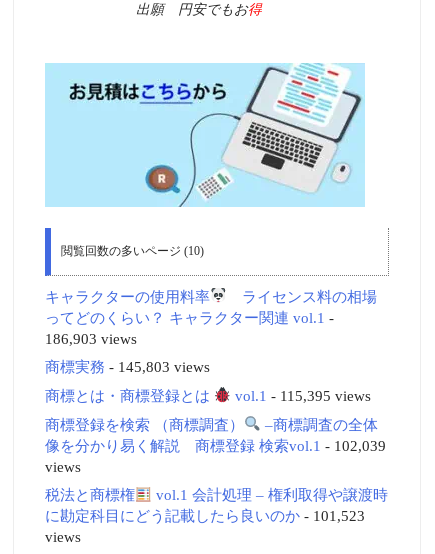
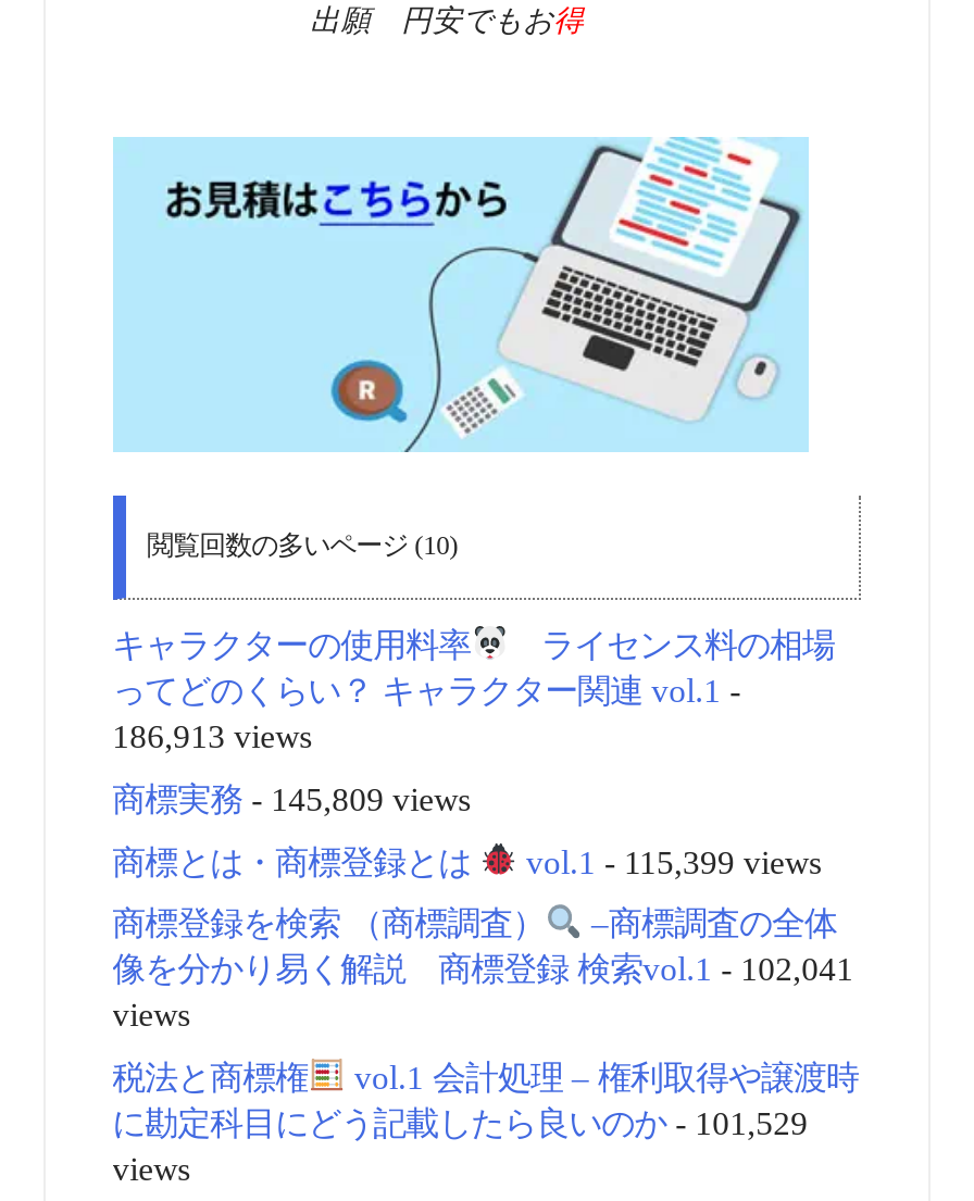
- 186,903 views
+ 186,913 views

- 商標実務- 145,803 views
+ 商標実務- 145,809 views

- 商標とは・商標登録とは vol.1 - 115,395 views
+ 商標とは・商標登録とは vol.1 - 115,399 views

- 像を分かり易く解説 商標登録 検索vol.1 - 102,039
+ 像を分かり易く解説 商標登録 検索vol.1 - 102,041

- に勘定科目にどう記載したら良いのか- 101,523
+ に勘定科目にどう記載したら良いのか- 101,529
